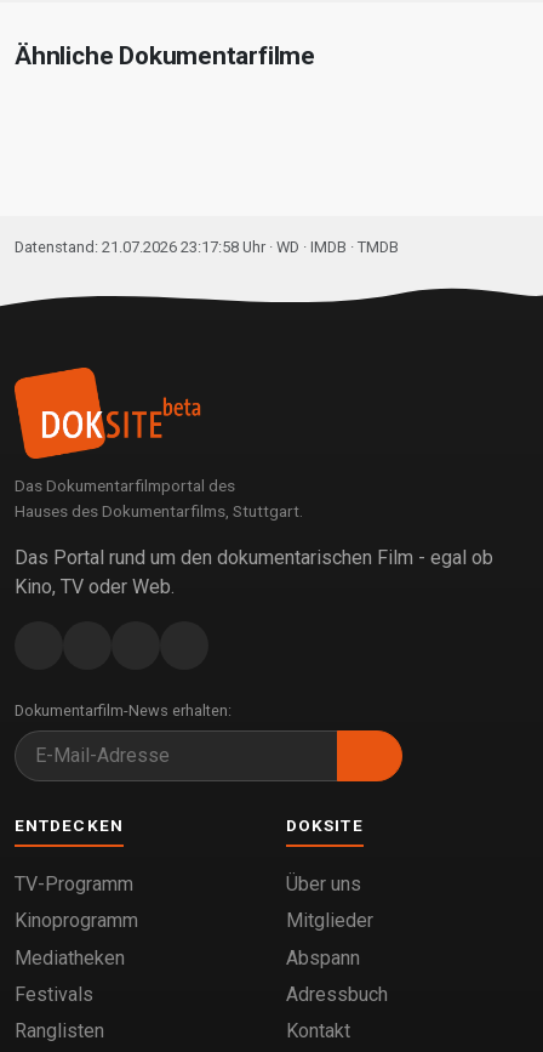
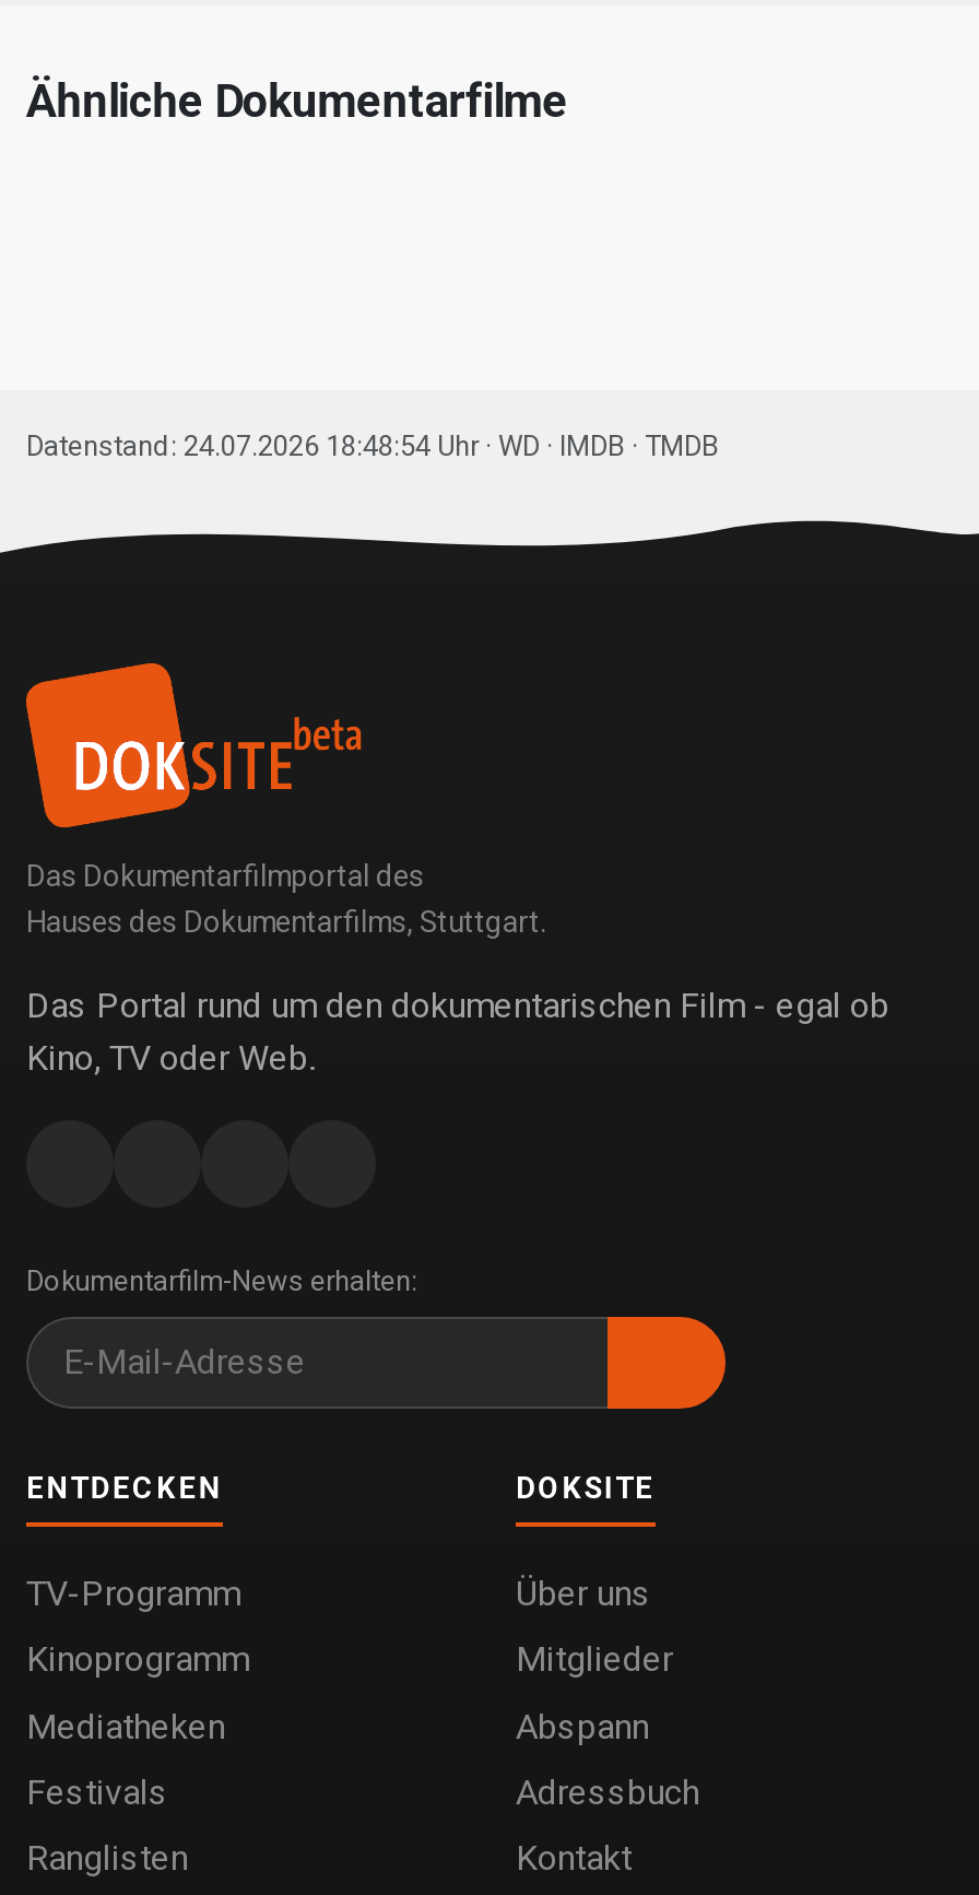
- Datenstand: 21.07.2026 23:17:58 Uhr · WD · IMDB · TMDB
+ Datenstand: 24.07.2026 18:48:54 Uhr · WD · IMDB · TMDB
